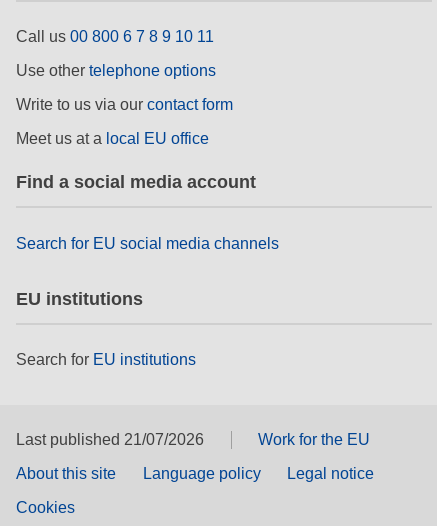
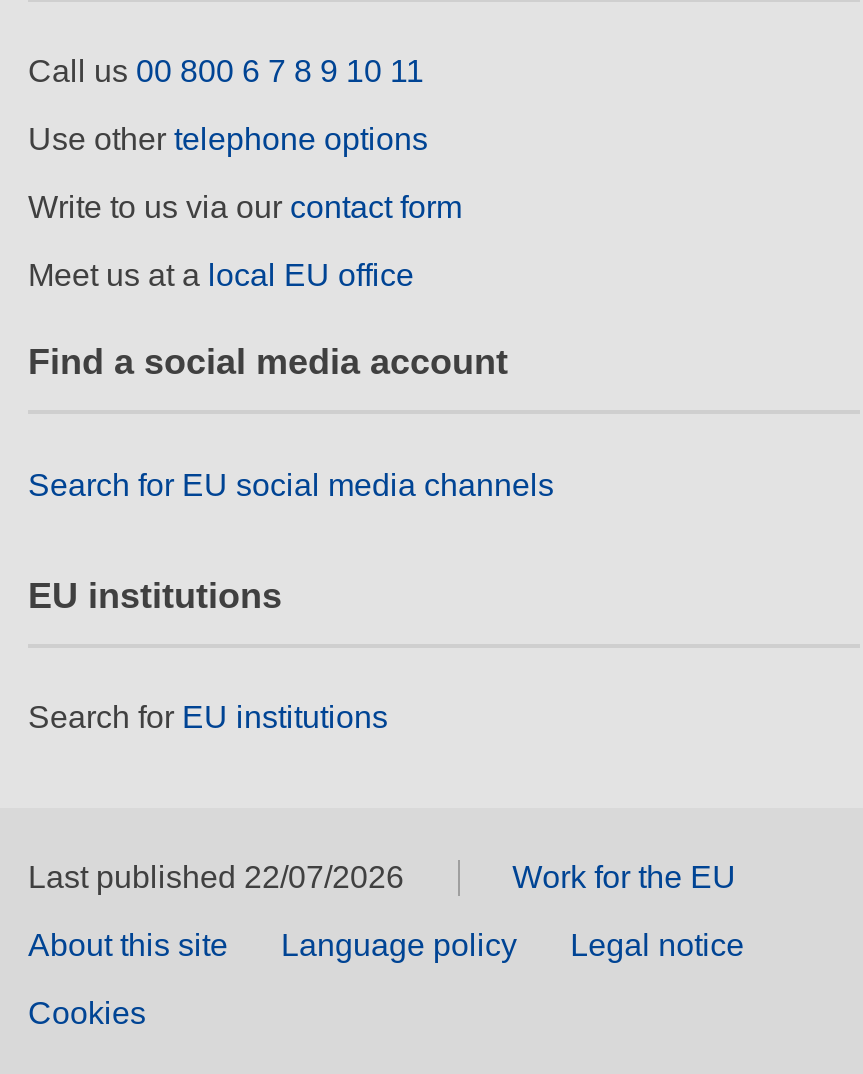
- Last published 21/07/2026
+ Last published 22/07/2026
